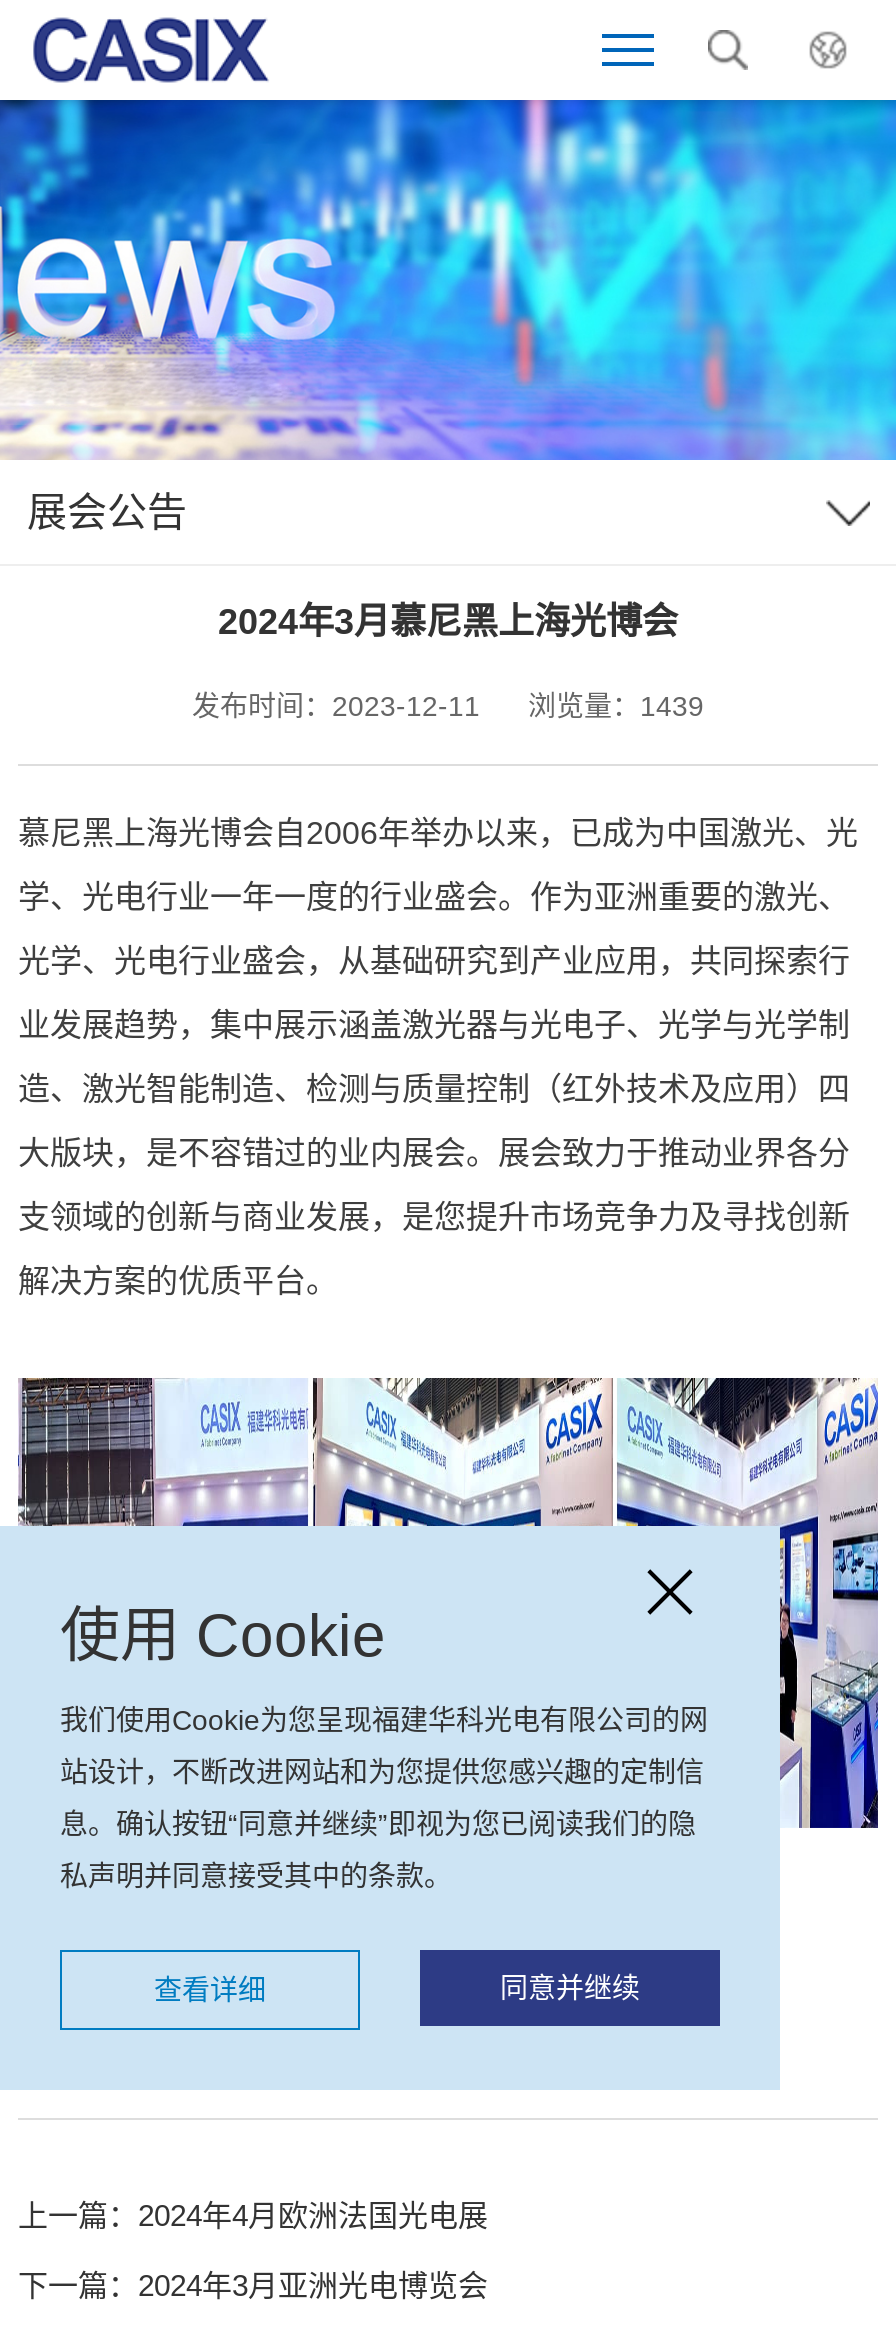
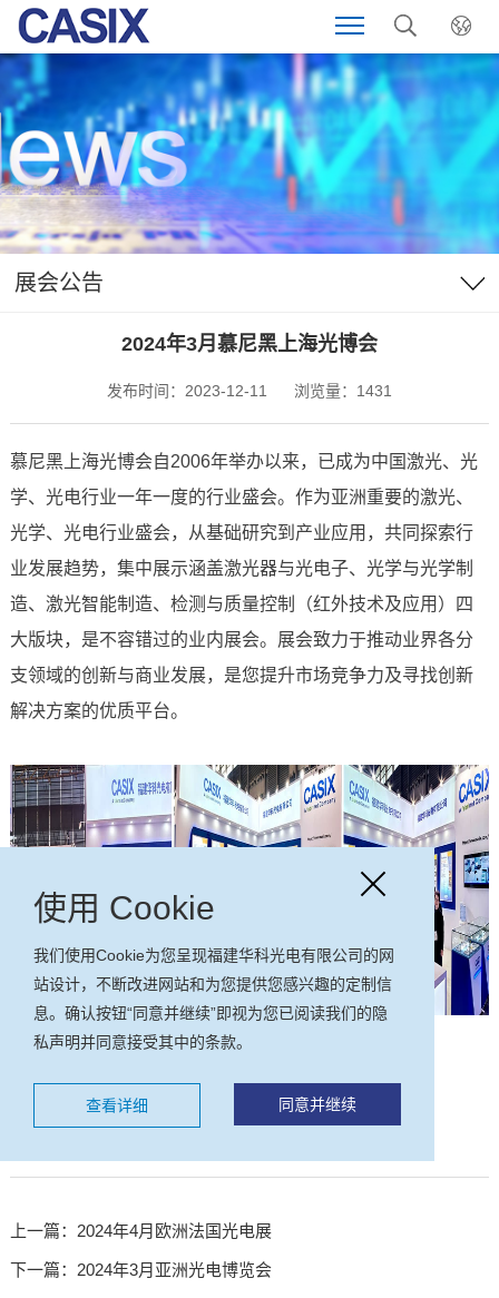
- 发布时间：2023-12-11 浏览量：1439
+ 发布时间：2023-12-11 浏览量：1431
